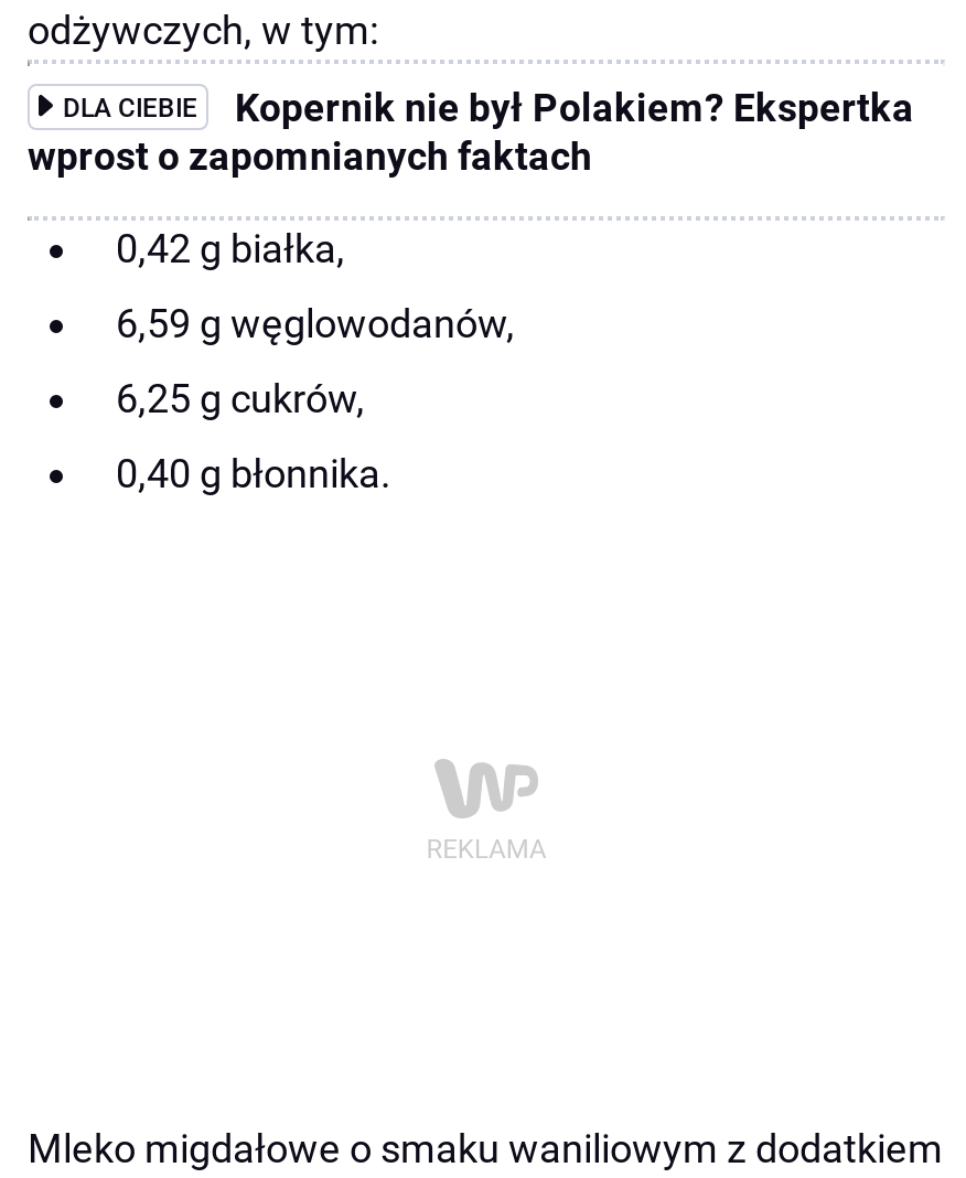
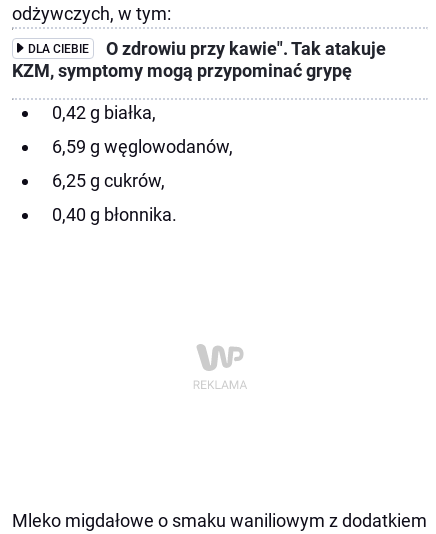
- Kopernik nie był Polakiem? Ekspertka
- wprost o zapomnianych faktach
+ O zdrowiu przy kawie". Tak atakuje
+ KZM, symptomy mogą przypominać grypę
